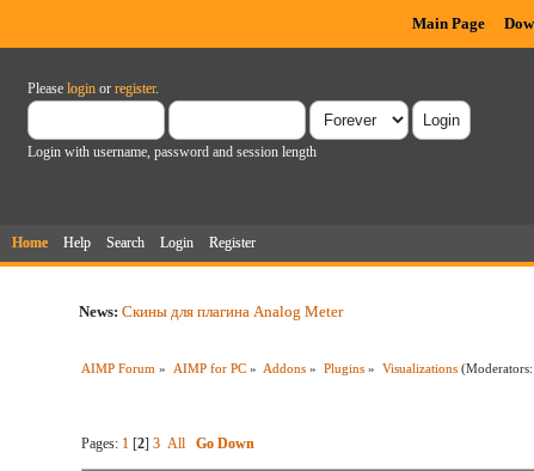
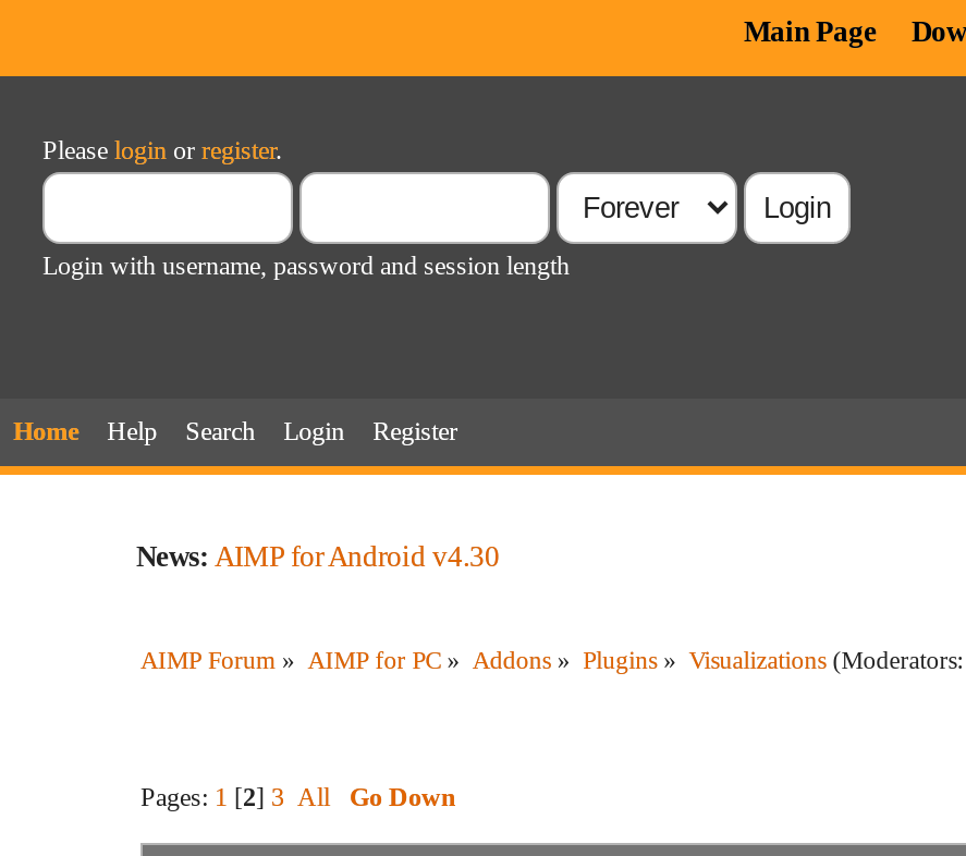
- News: Скины для плагина Analog Meter
+ News: AIMP for Android v4.30
